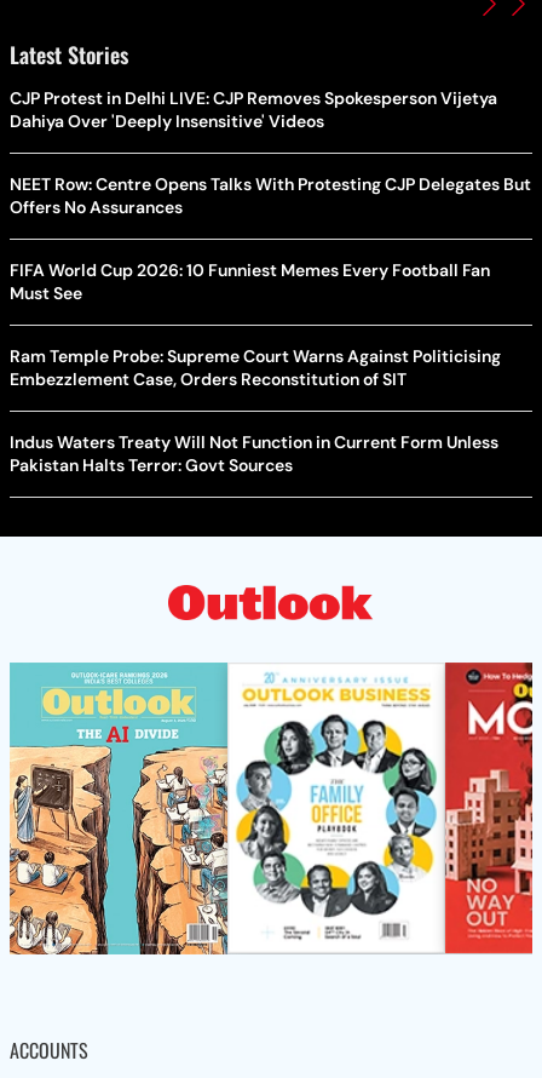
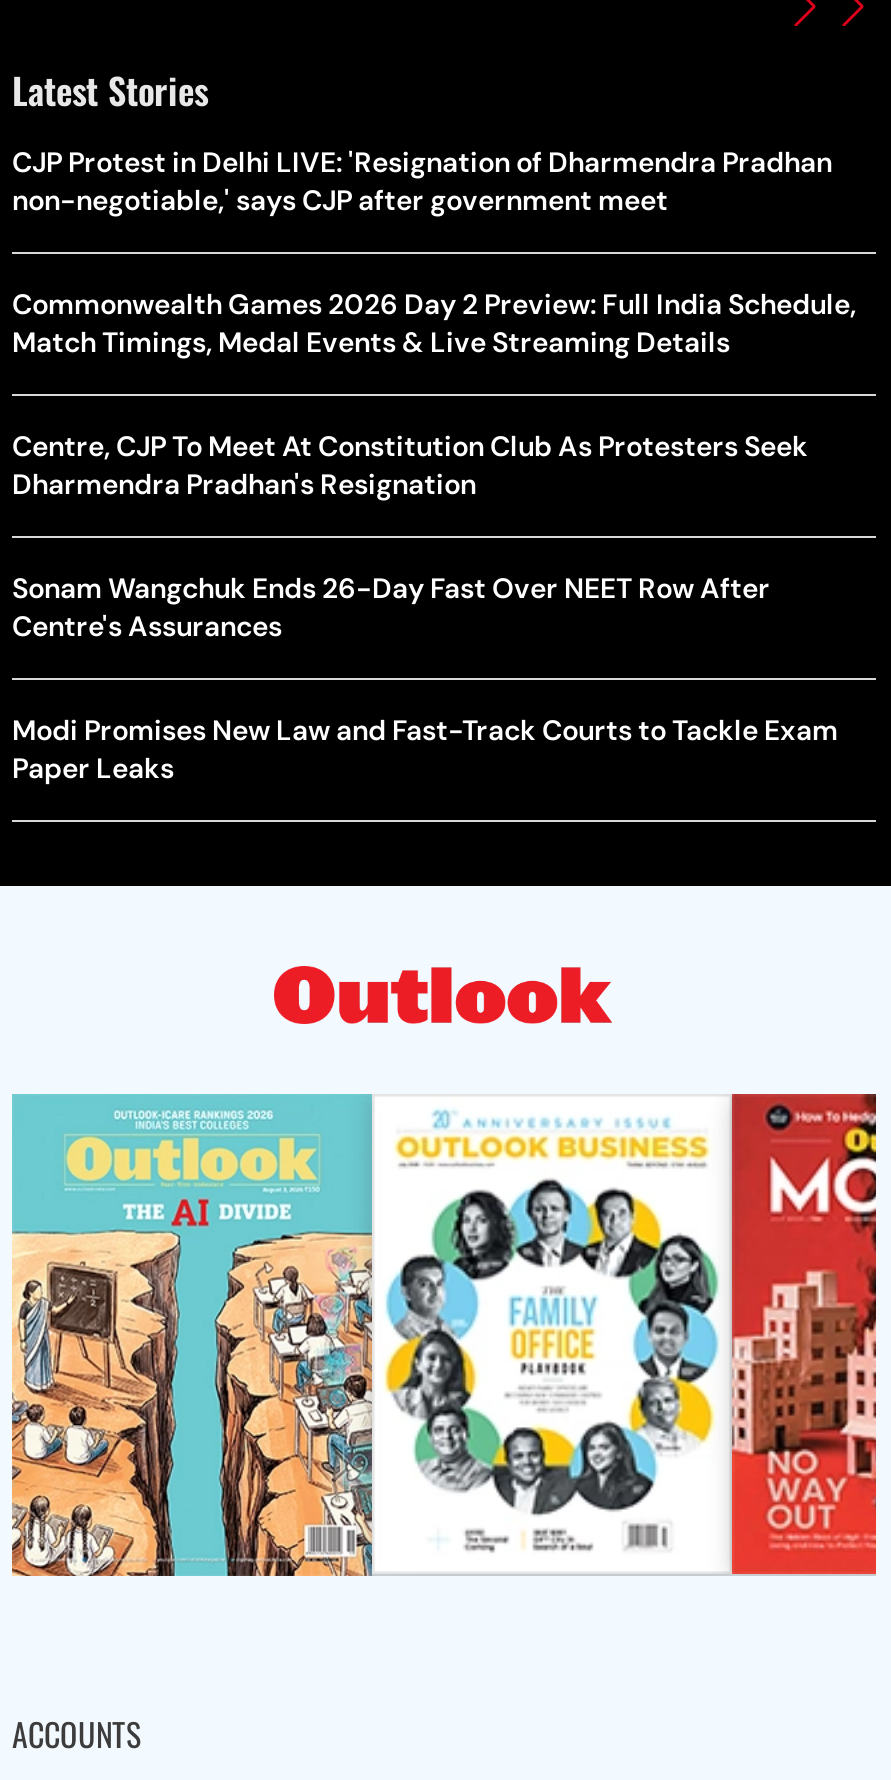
- CJP Protest in Delhi LIVE: CJP Removes Spokesperson Vijetya
- Dahiya Over 'Deeply Insensitive' Videos
+ CJP Protest in Delhi LIVE: 'Resignation of Dharmendra Pradhan
+ non-negotiable,' says CJP after government meet

- NEET Row: Centre Opens Talks With Protesting CJP Delegates But
- Offers No Assurances
+ Commonwealth Games 2026 Day 2 Preview: Full India Schedule,
+ Match Timings, Medal Events & Live Streaming Details

- FIFA World Cup 2026: 10 Funniest Memes Every Football Fan
- Must See
+ Centre, CJP To Meet At Constitution Club As Protesters Seek
+ Dharmendra Pradhan's Resignation

- Ram Temple Probe: Supreme Court Warns Against Politicising
- Embezzlement Case, Orders Reconstitution of SIT
+ Sonam Wangchuk Ends 26-Day Fast Over NEET Row After
+ Centre's Assurances

- Indus Waters Treaty Will Not Function in Current Form Unless
- Pakistan Halts Terror: Govt Sources
+ Modi Promises New Law and Fast-Track Courts to Tackle Exam
+ Paper Leaks
